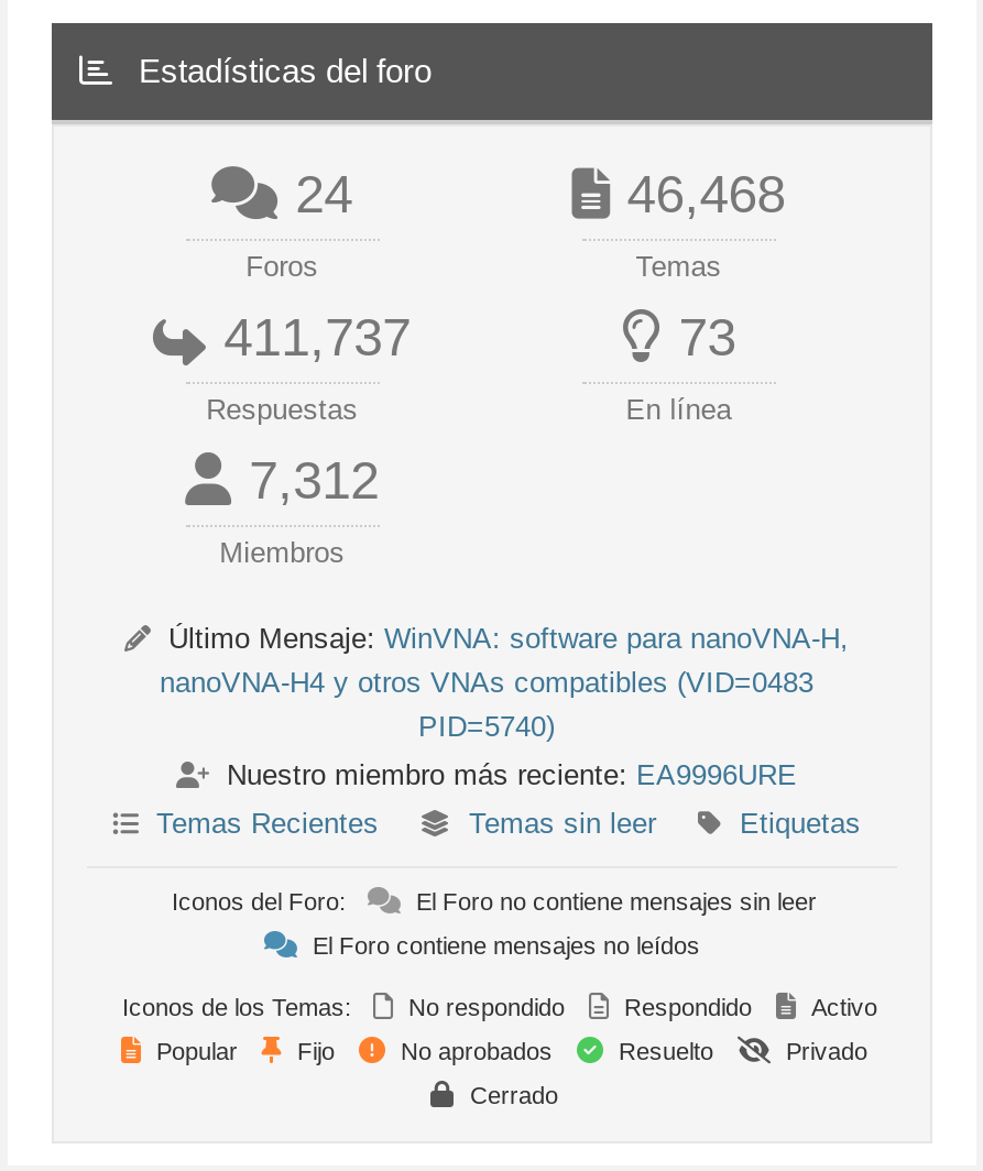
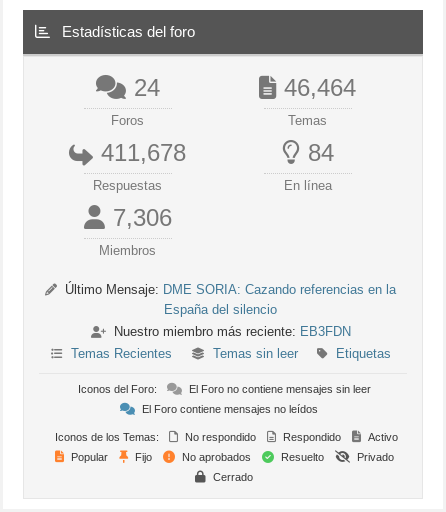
- 46,468
+ 46,464

- 411,737
+ 411,678

- 73
+ 84

- 7,312
+ 7,306

- Último Mensaje: WinVNA: software para nanoVNA-H,
- nanoVNA-H4 y otros VNAs compatibles (VID=0483
- PID=5740)
+ Último Mensaje: DME SORIA: Cazando referencias en la
+ España del silencio

- Nuestro miembro más reciente: EA9996URE
+ Nuestro miembro más reciente: EB3FDN
